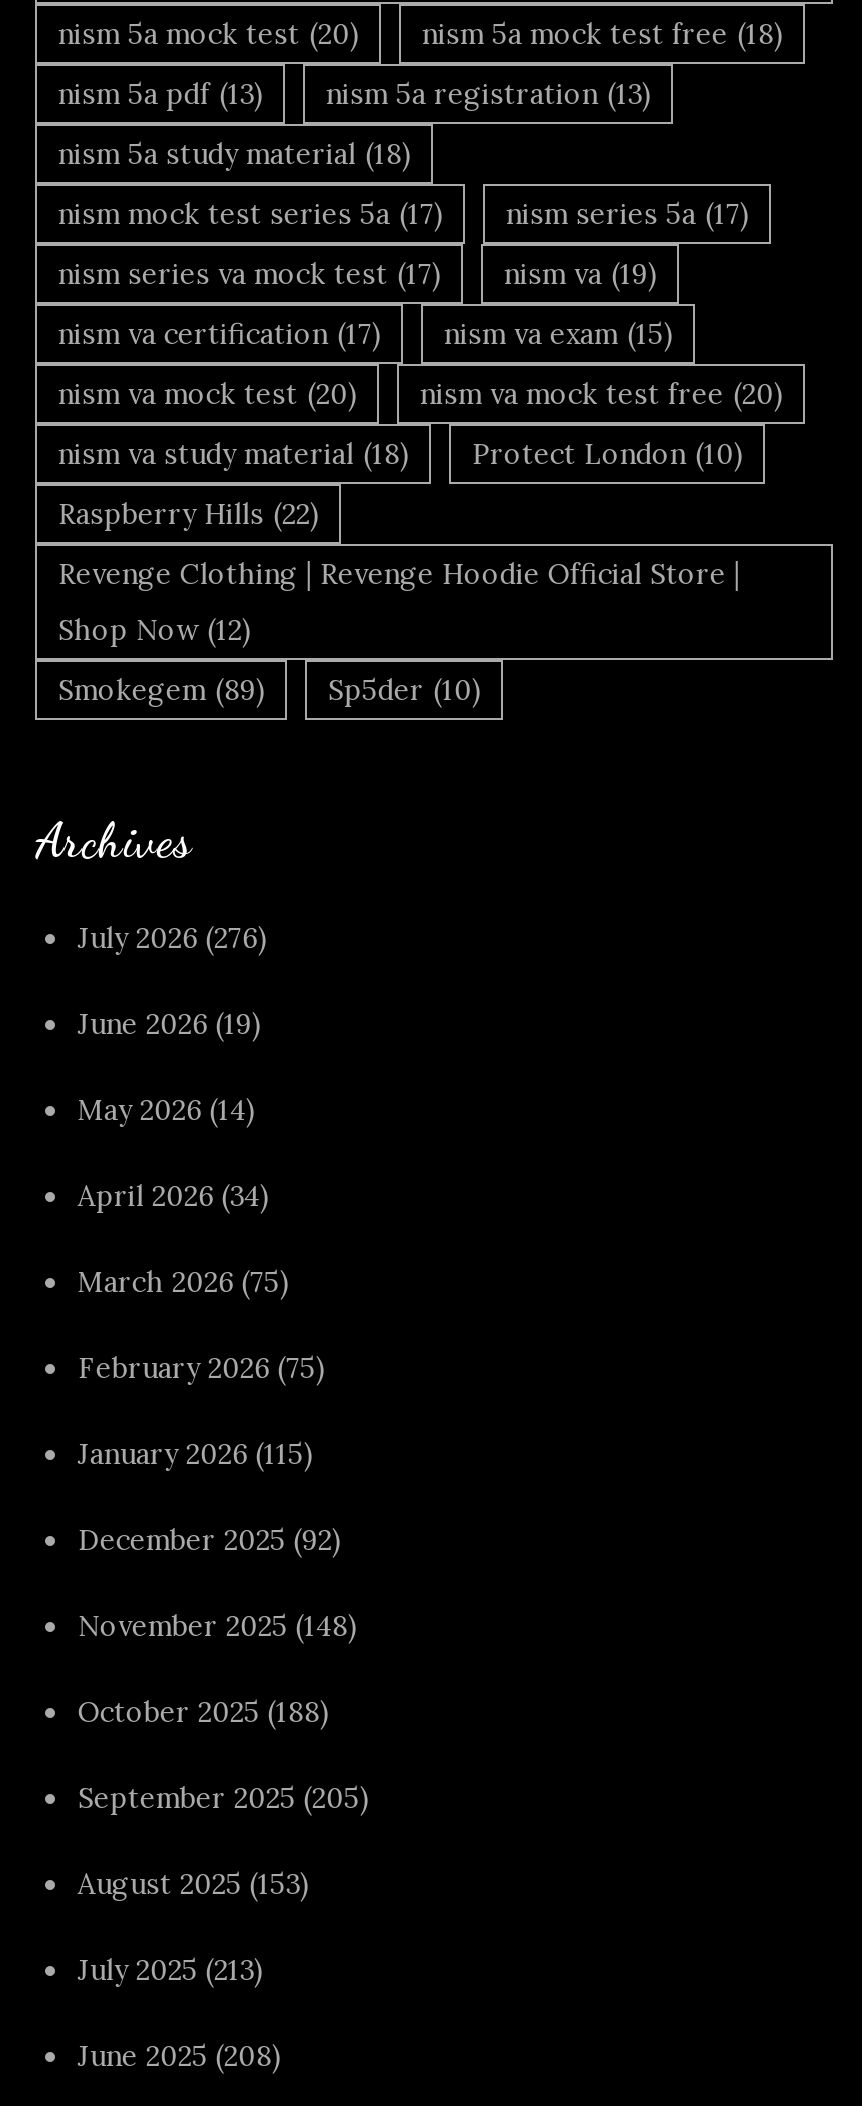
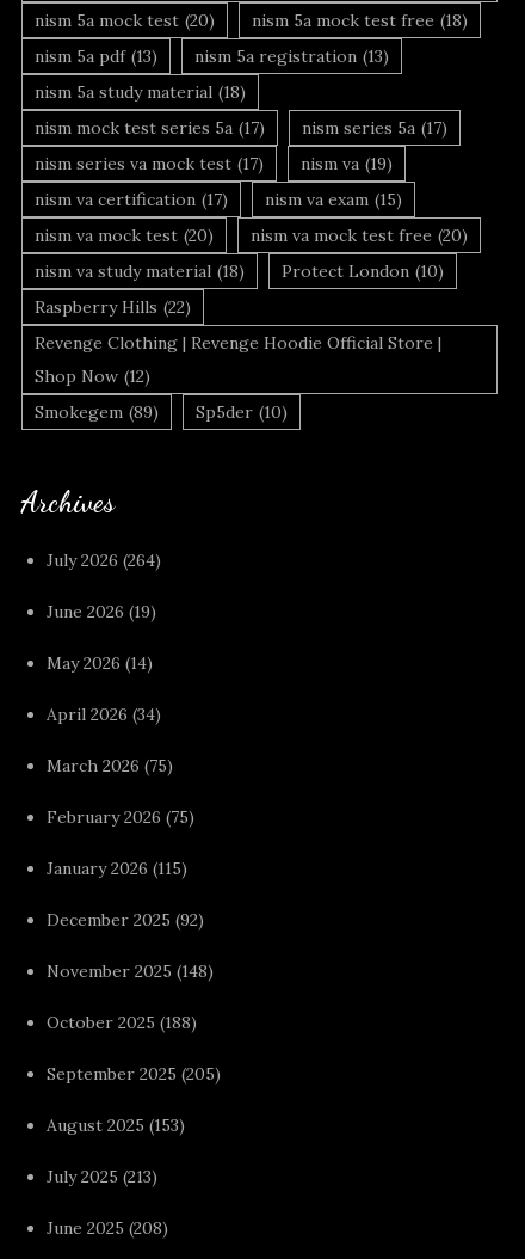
- July 2026 (276)
+ July 2026 (264)
